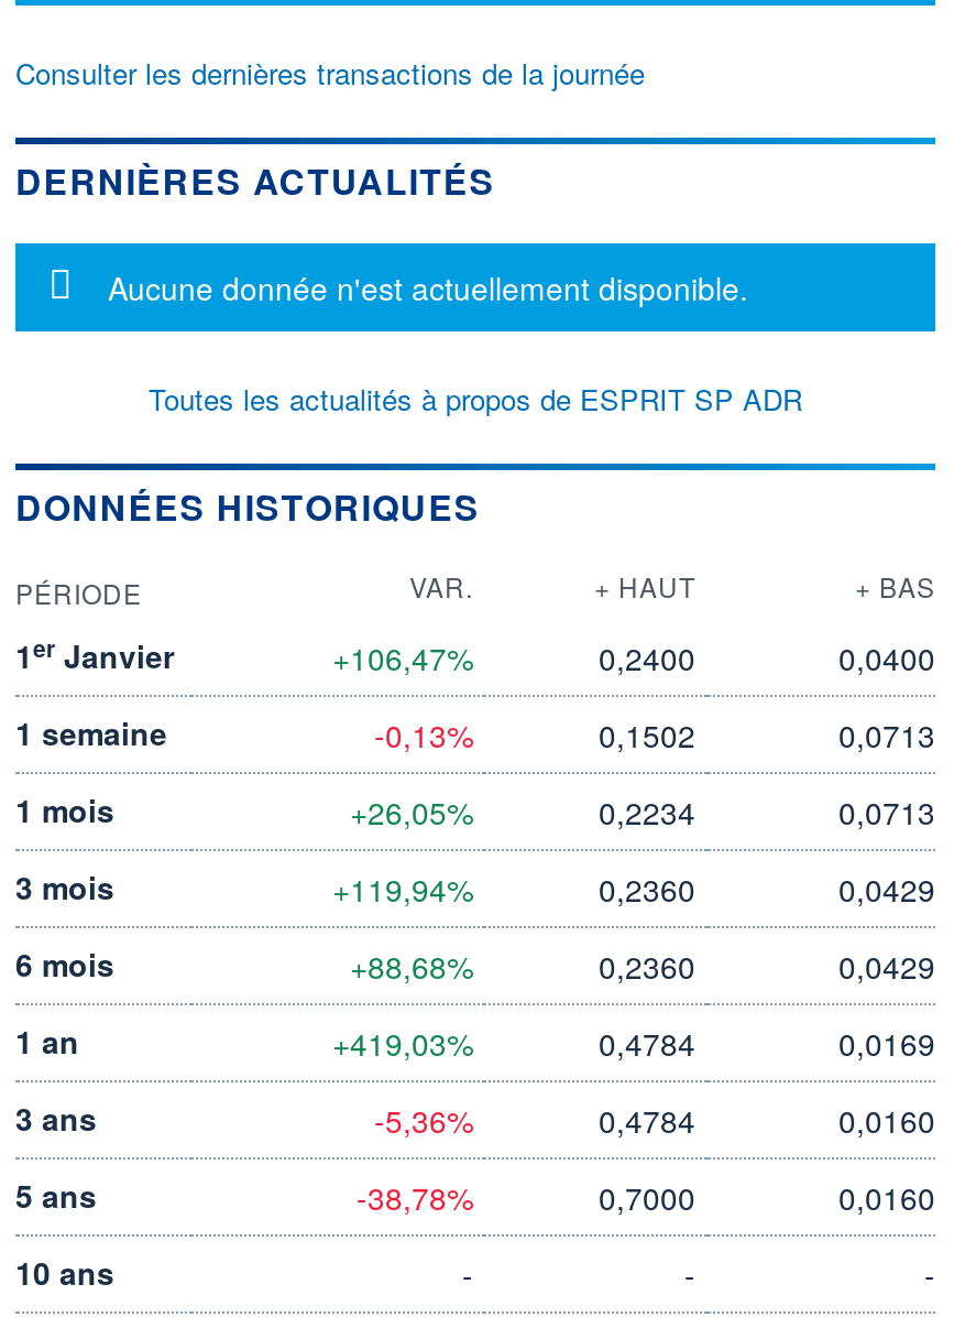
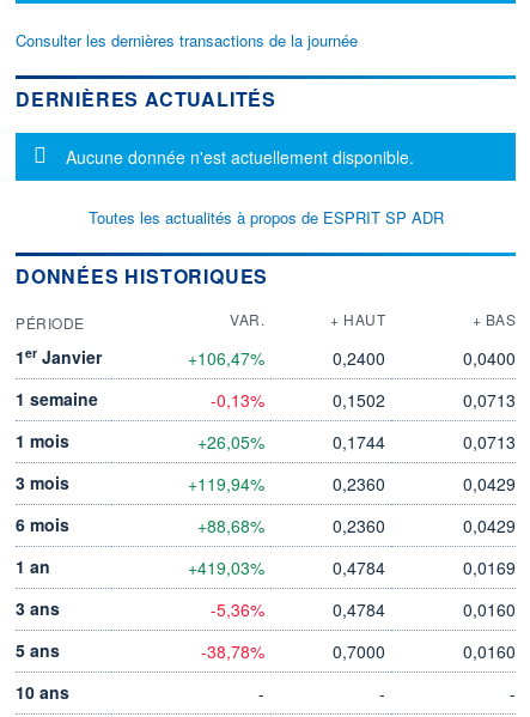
- 0,2234
+ 0,1744
